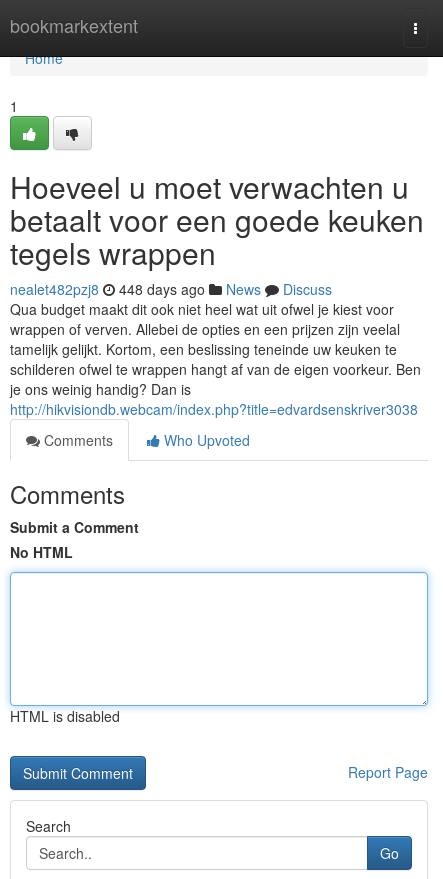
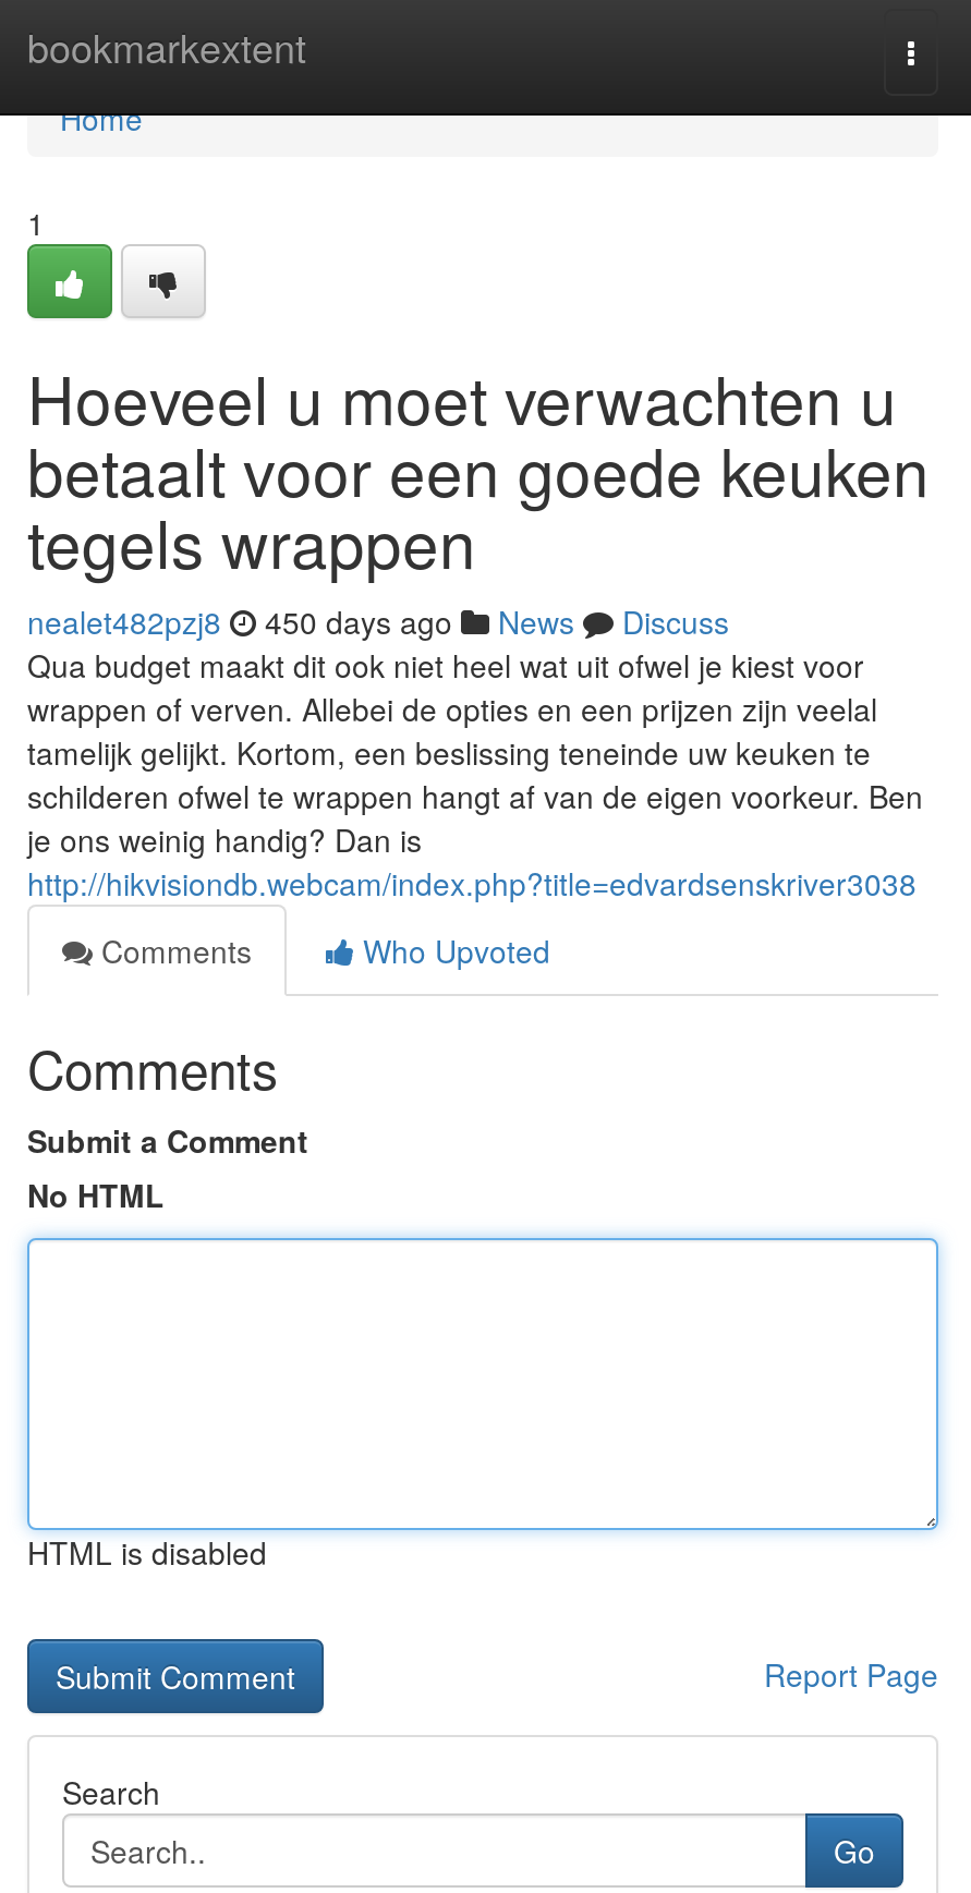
- nealet482pzj8 448 days ago News Discuss
+ nealet482pzj8 450 days ago News Discuss
